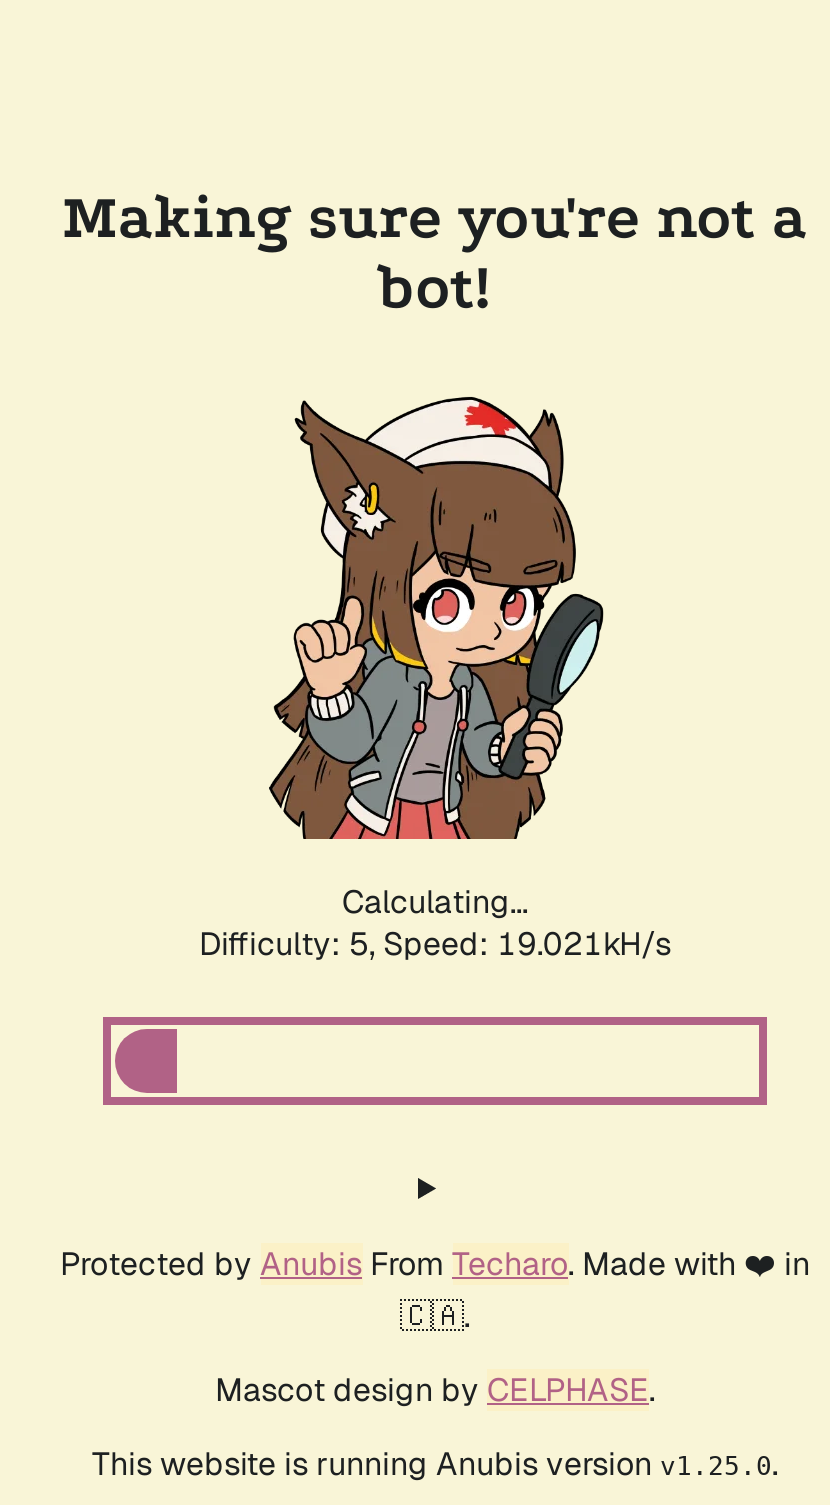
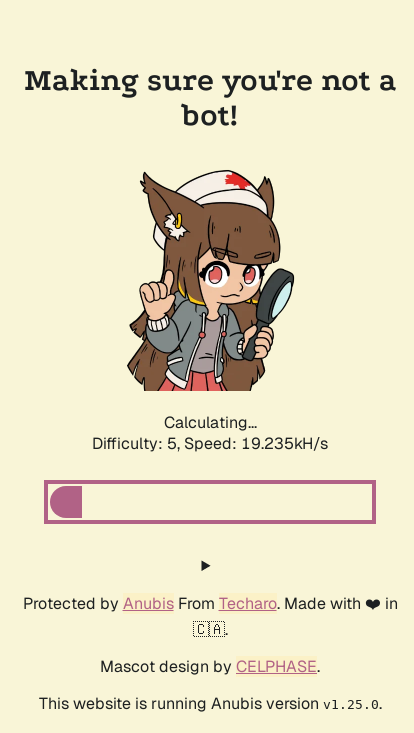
- Difficulty: 5, Speed: 19.021kH/s
+ Difficulty: 5, Speed: 19.235kH/s
